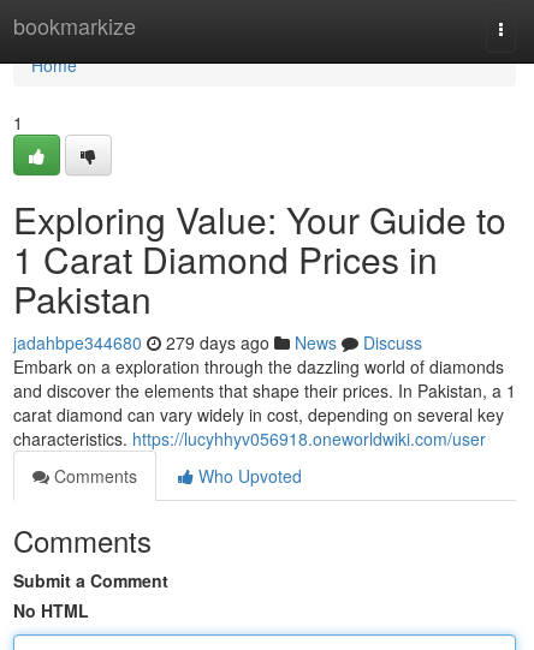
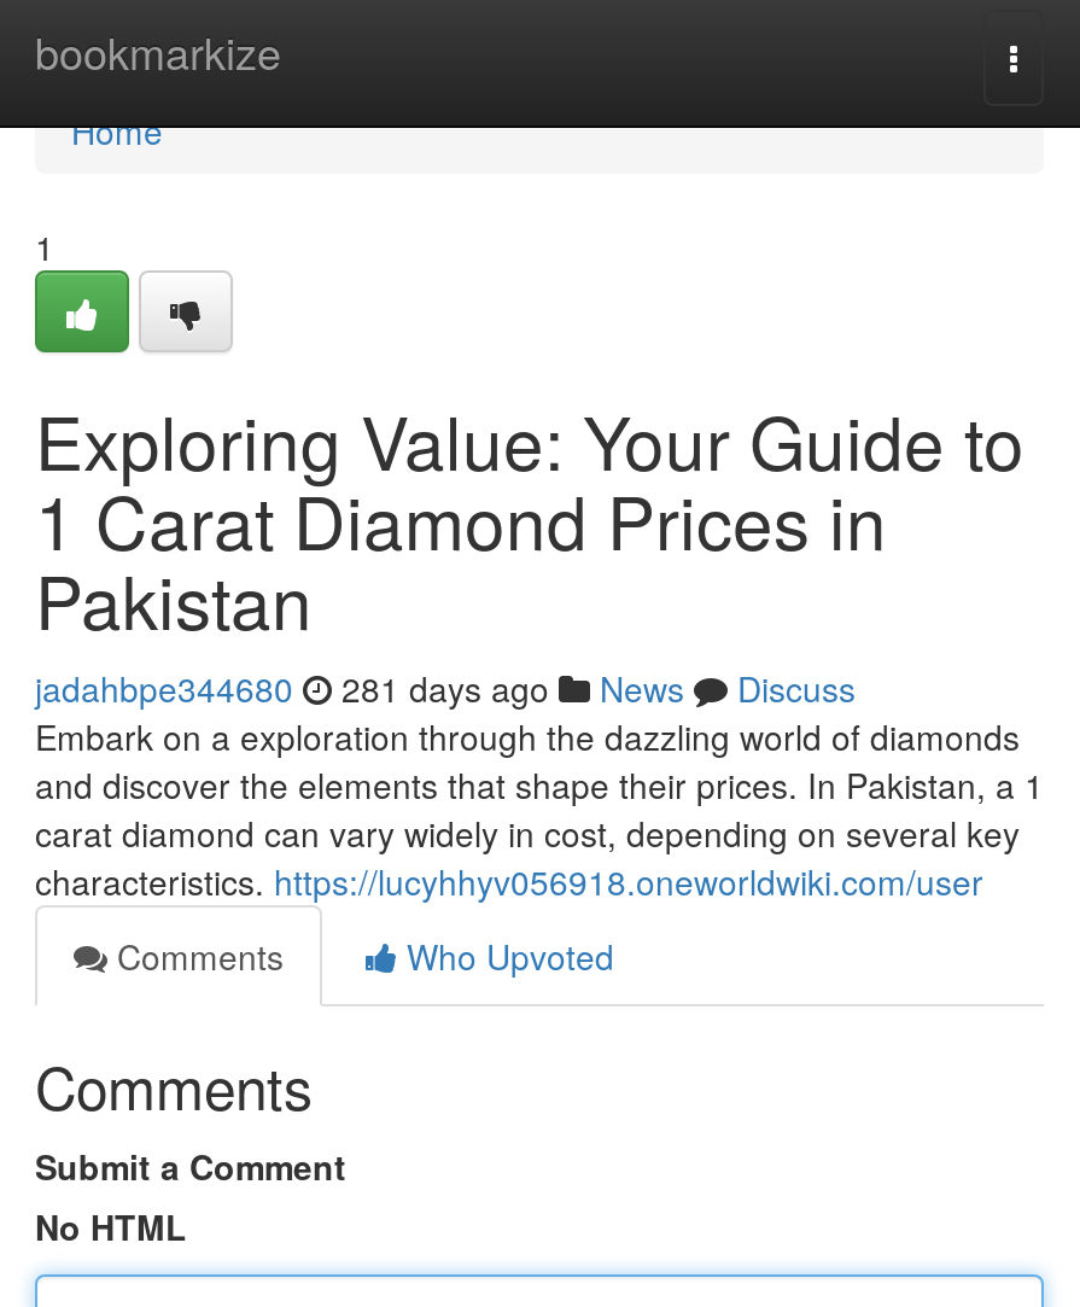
- jadahbpe344680 279 days ago News Discuss
+ jadahbpe344680 281 days ago News Discuss
